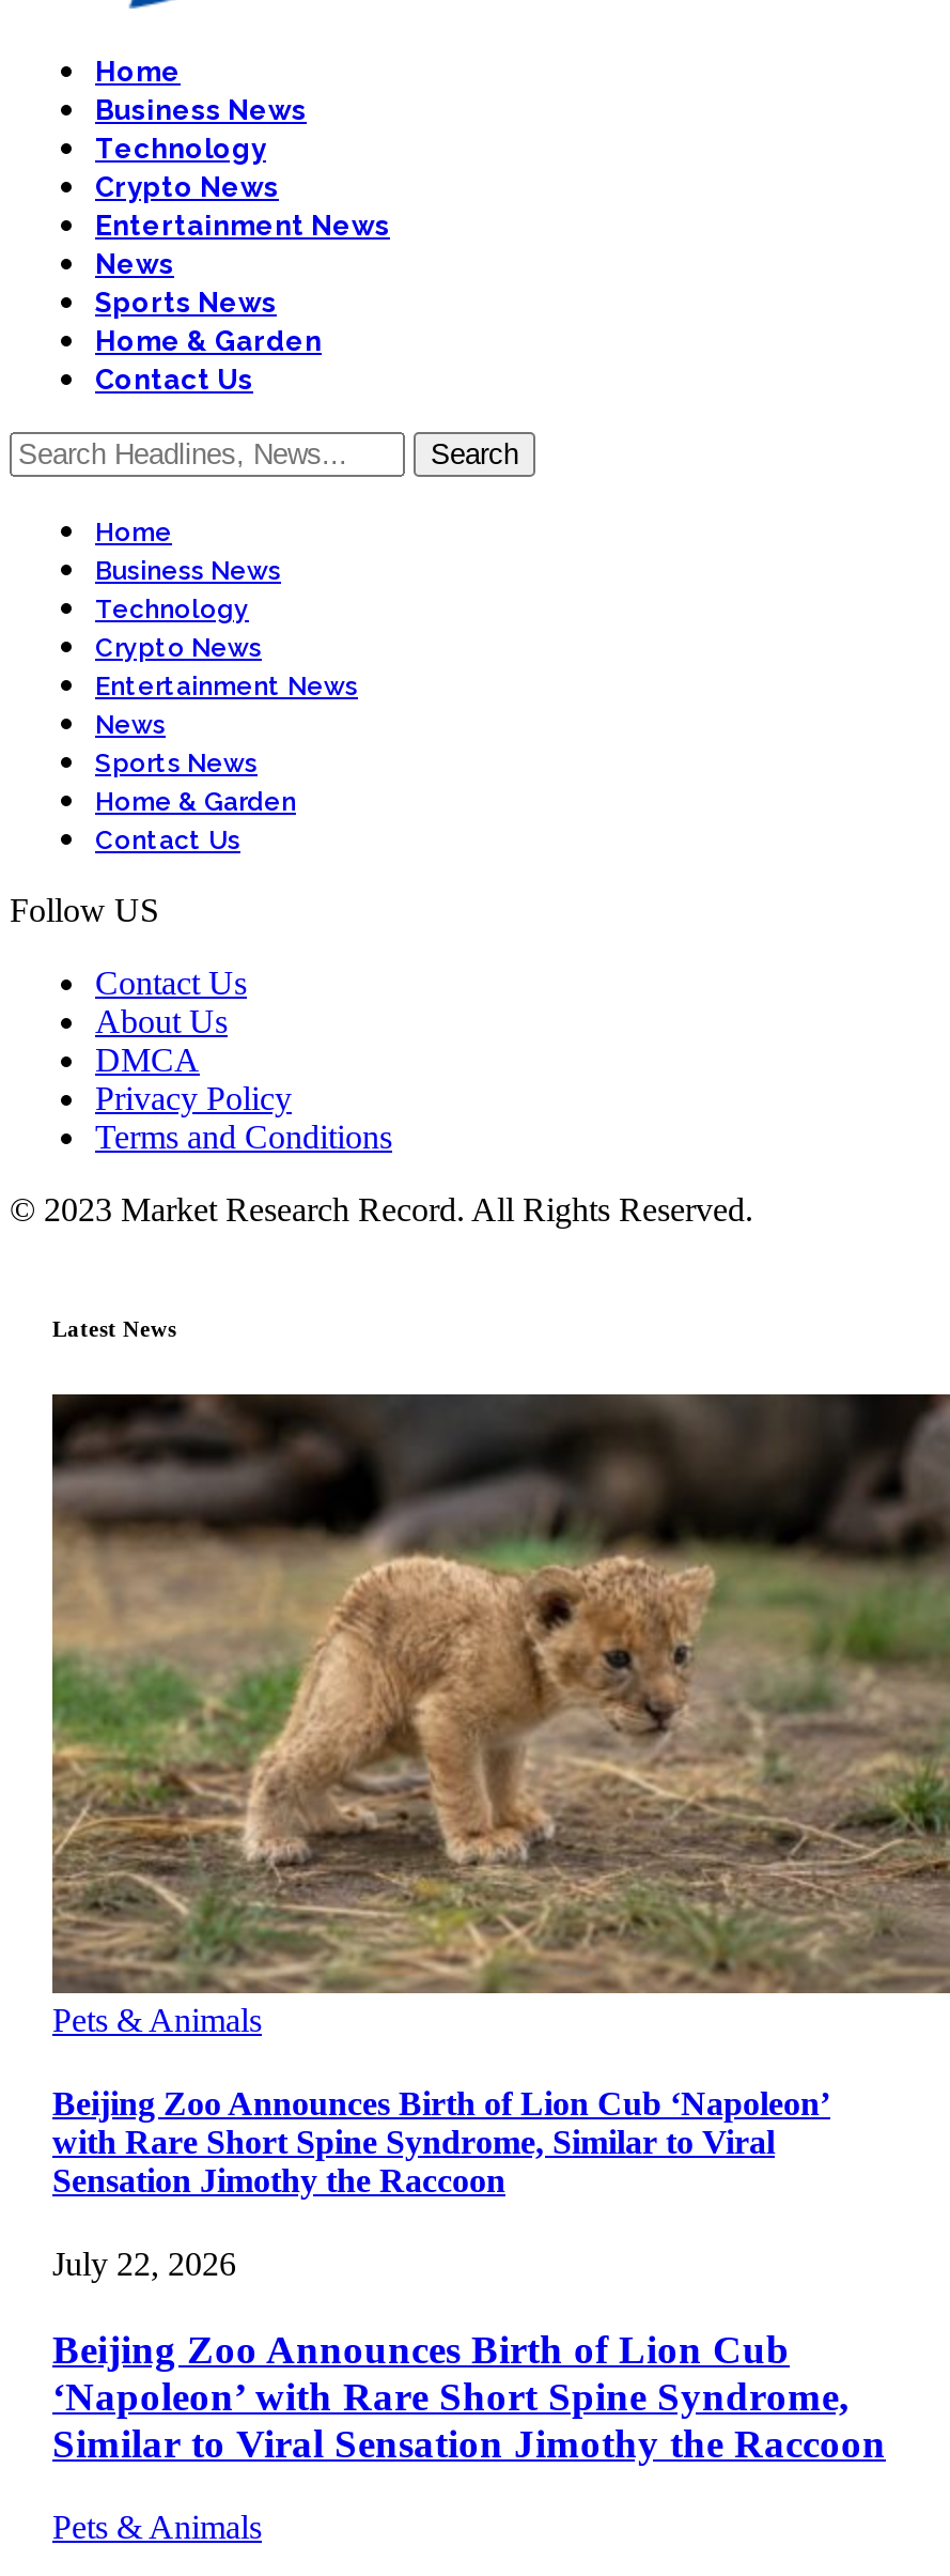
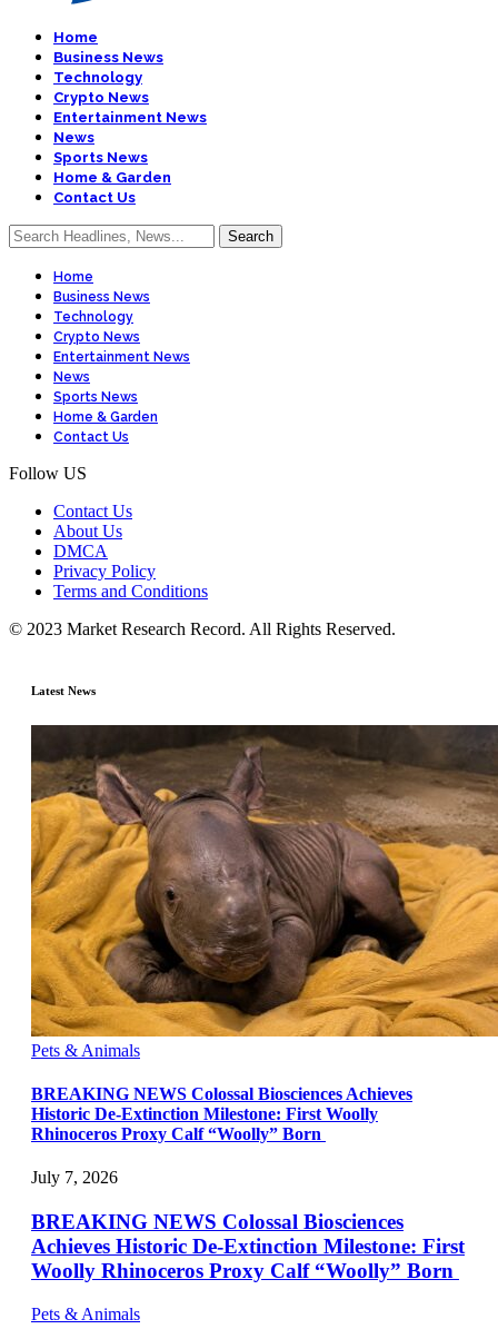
- [image]
+ [image]

- Beijing Zoo Announces Birth of Lion Cub ‘Napoleon’
- with Rare Short Spine Syndrome, Similar to Viral
- Sensation Jimothy the Raccoon
+ BREAKING NEWS Colossal Biosciences Achieves
+ Historic De-Extinction Milestone: First Woolly
+ Rhinoceros Proxy Calf “Woolly” Born

- July 22, 2026
+ July 7, 2026

- Beijing Zoo Announces Birth of Lion Cub
- ‘Napoleon’ with Rare Short Spine Syndrome,
- Similar to Viral Sensation Jimothy the Raccoon
+ BREAKING NEWS Colossal Biosciences
+ Achieves Historic De-Extinction Milestone: First
+ Woolly Rhinoceros Proxy Calf “Woolly” Born
